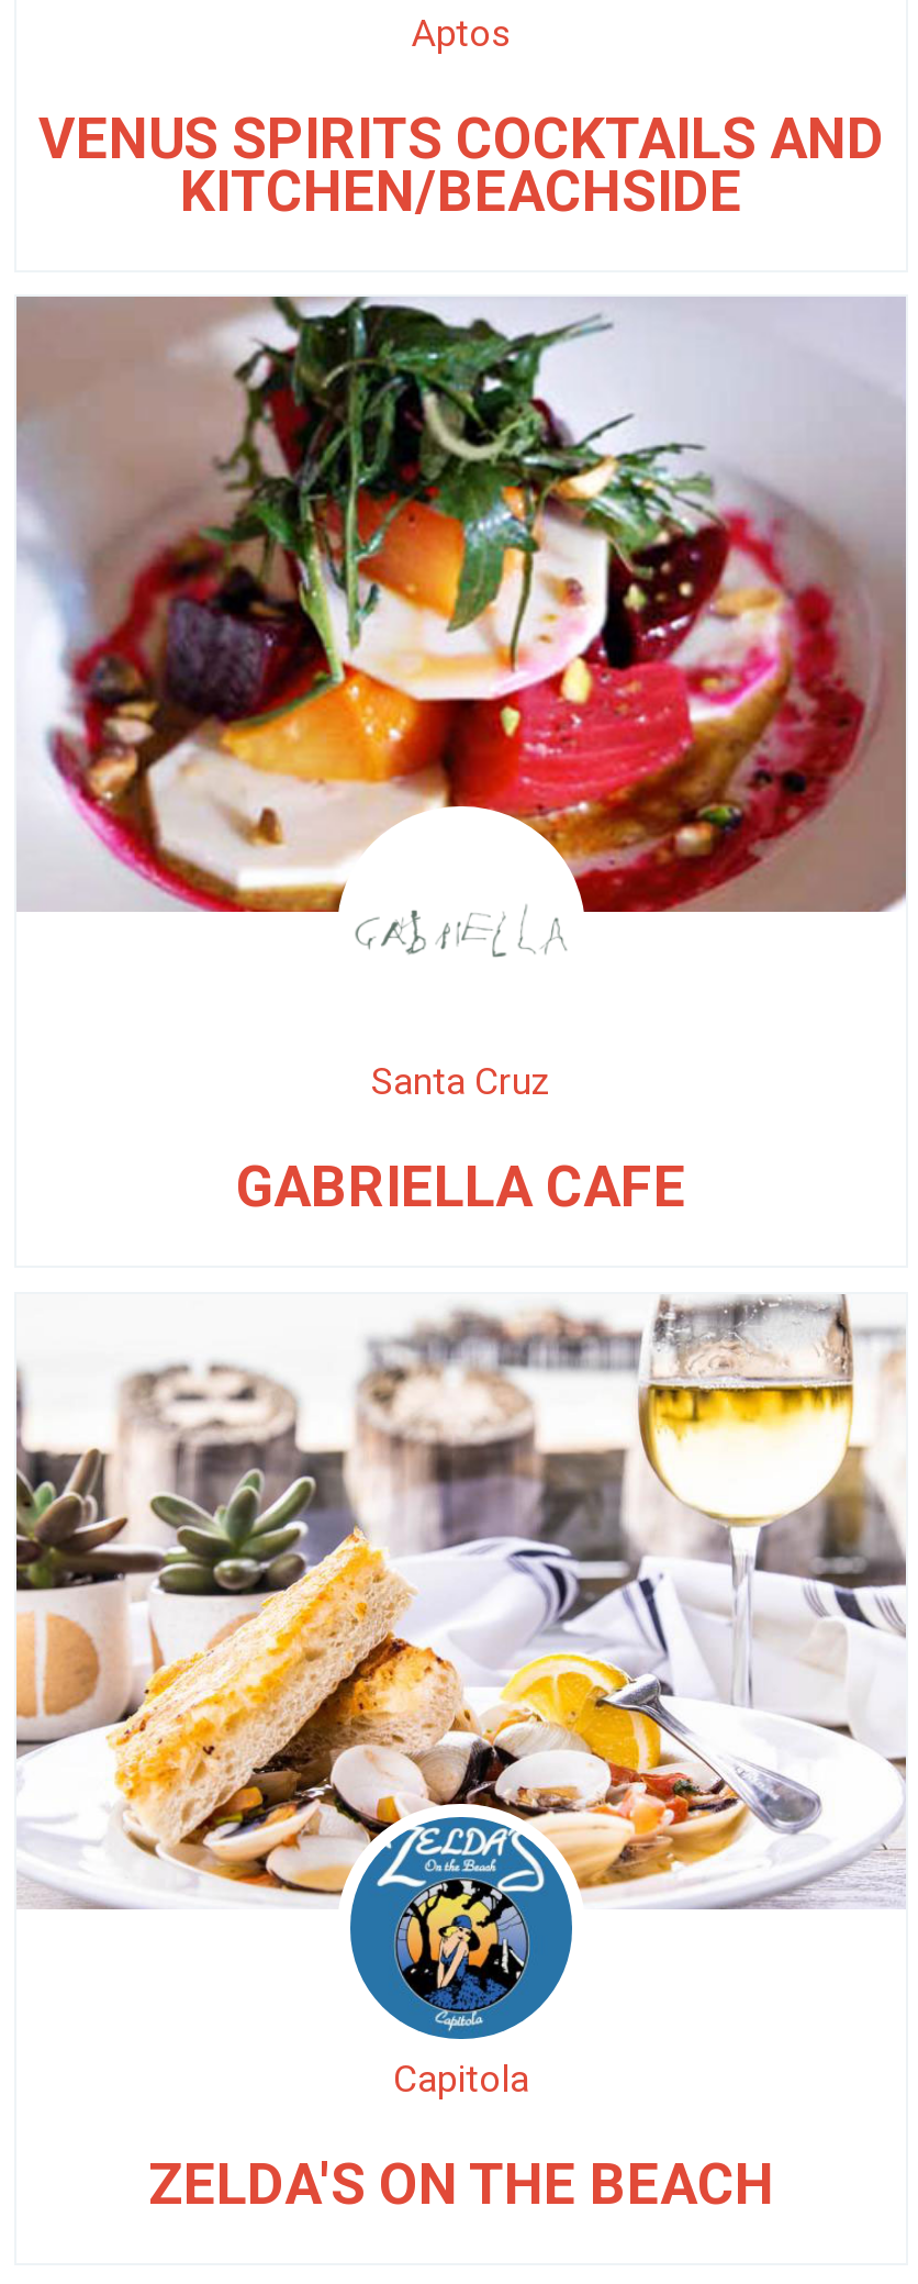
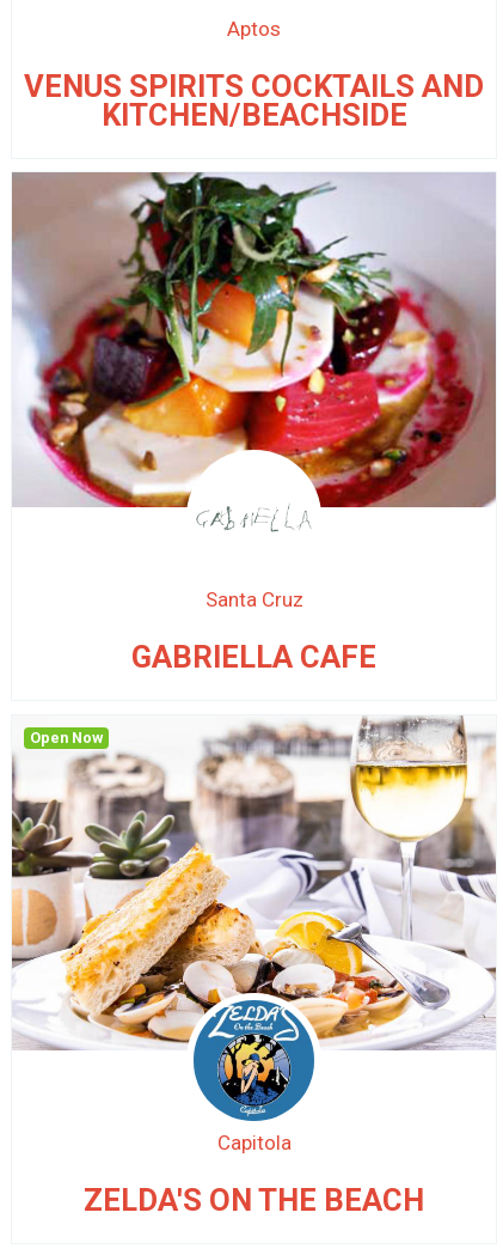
+ Open Now
